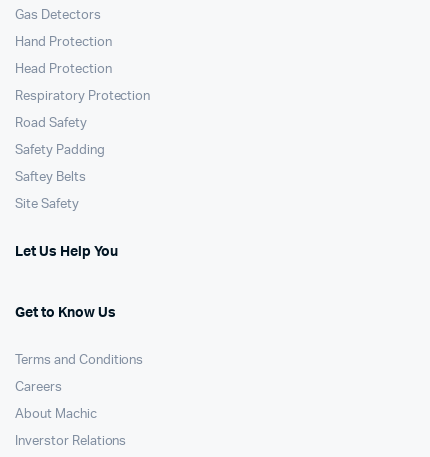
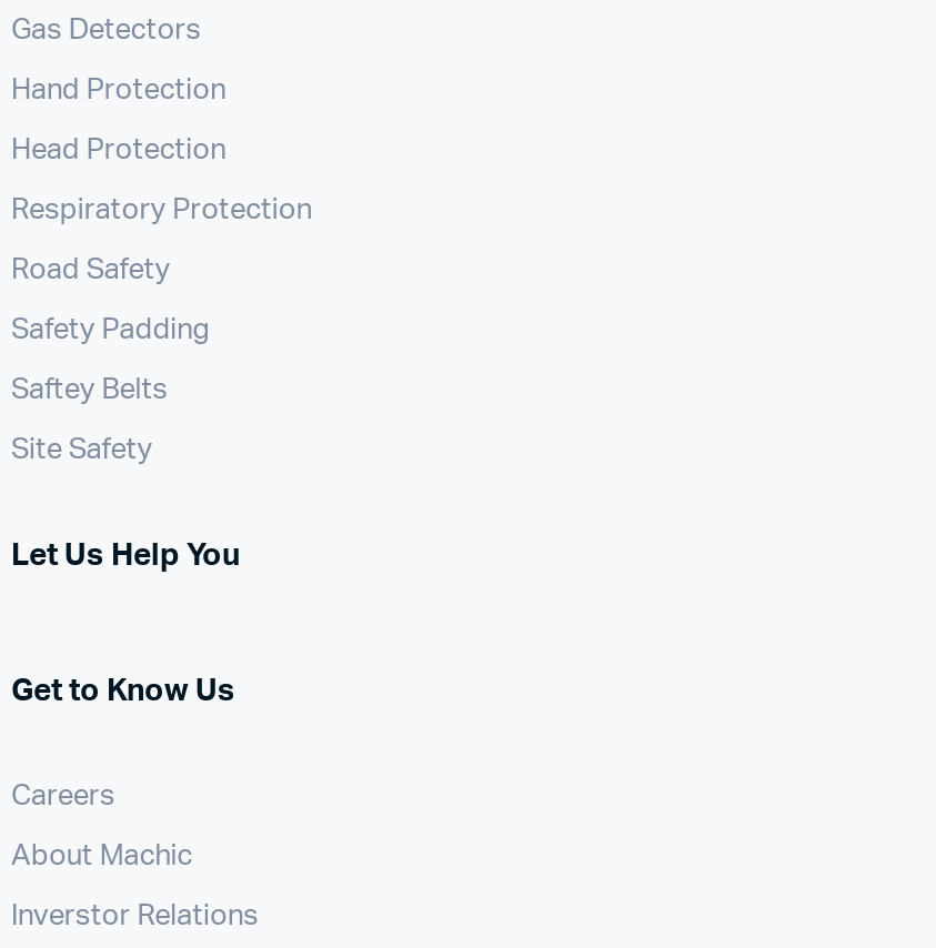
- Terms and Conditions
